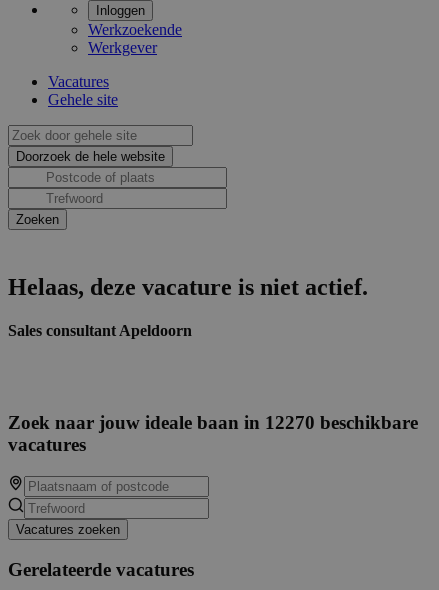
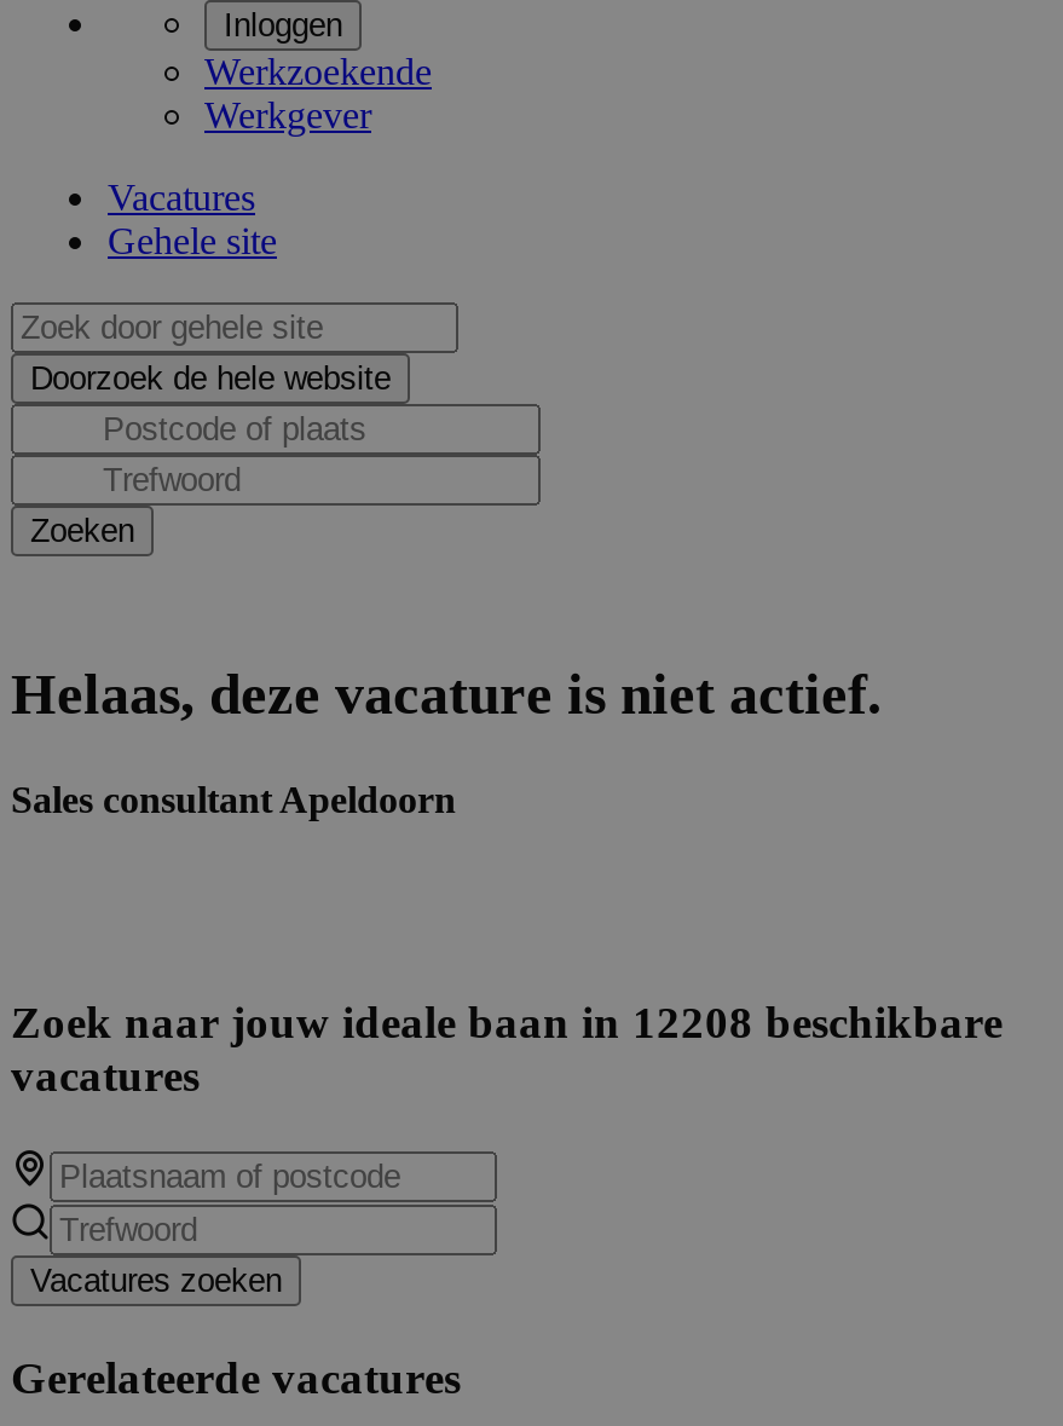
- Zoek naar jouw ideale baan in 12270 beschikbare
+ Zoek naar jouw ideale baan in 12208 beschikbare
